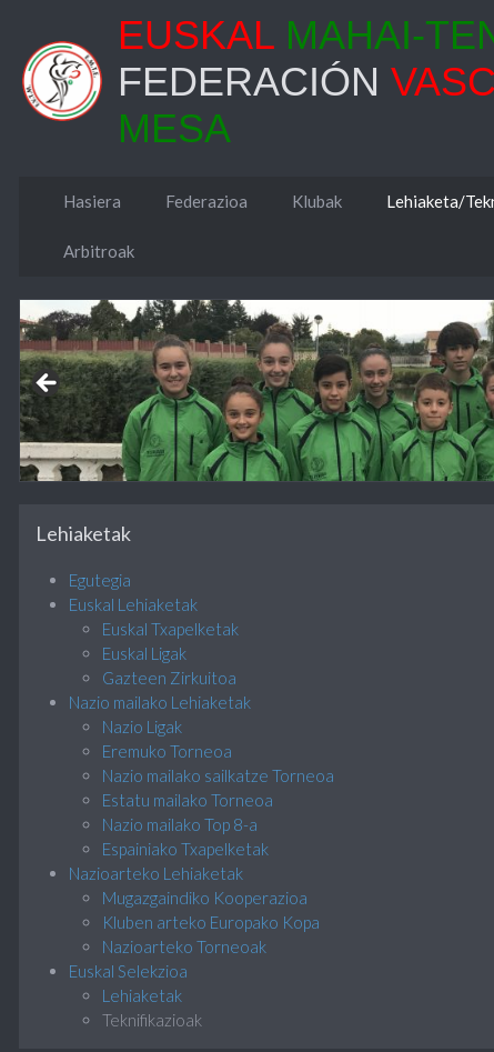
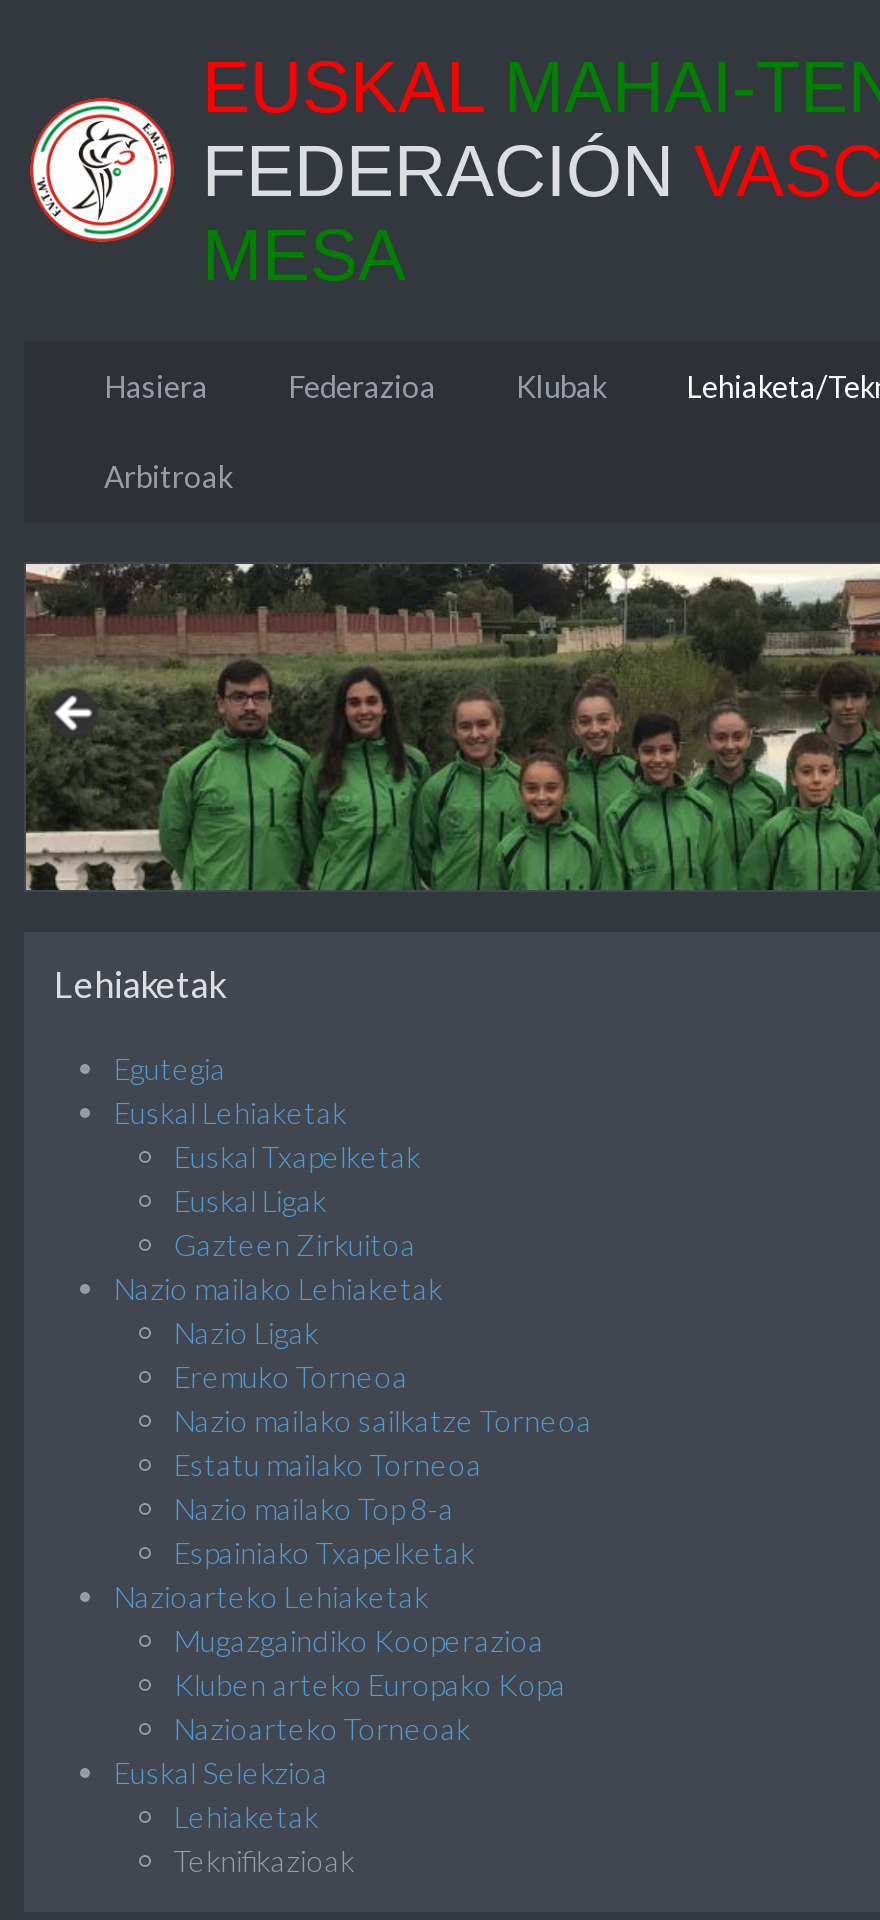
- [image]
+ [image]
